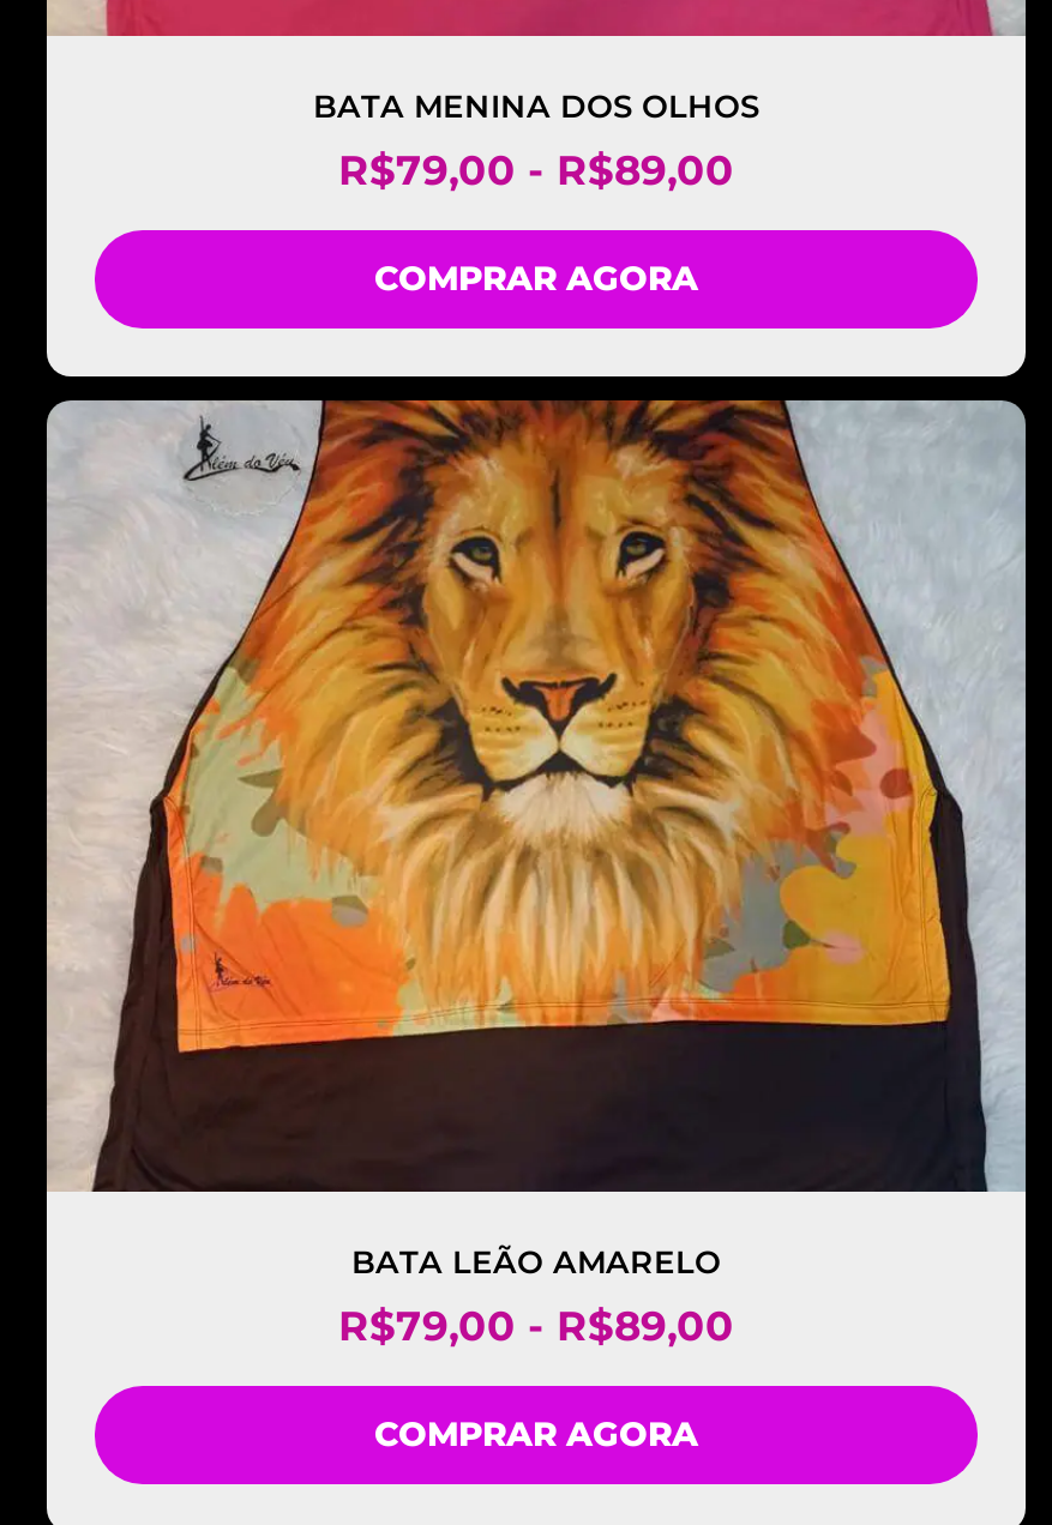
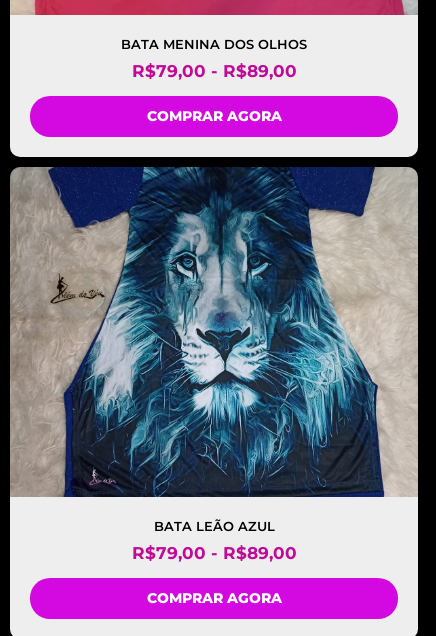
- [image]
- BATA LEÃO AMARELO
+ [image]
+ BATA LEÃO AZUL
